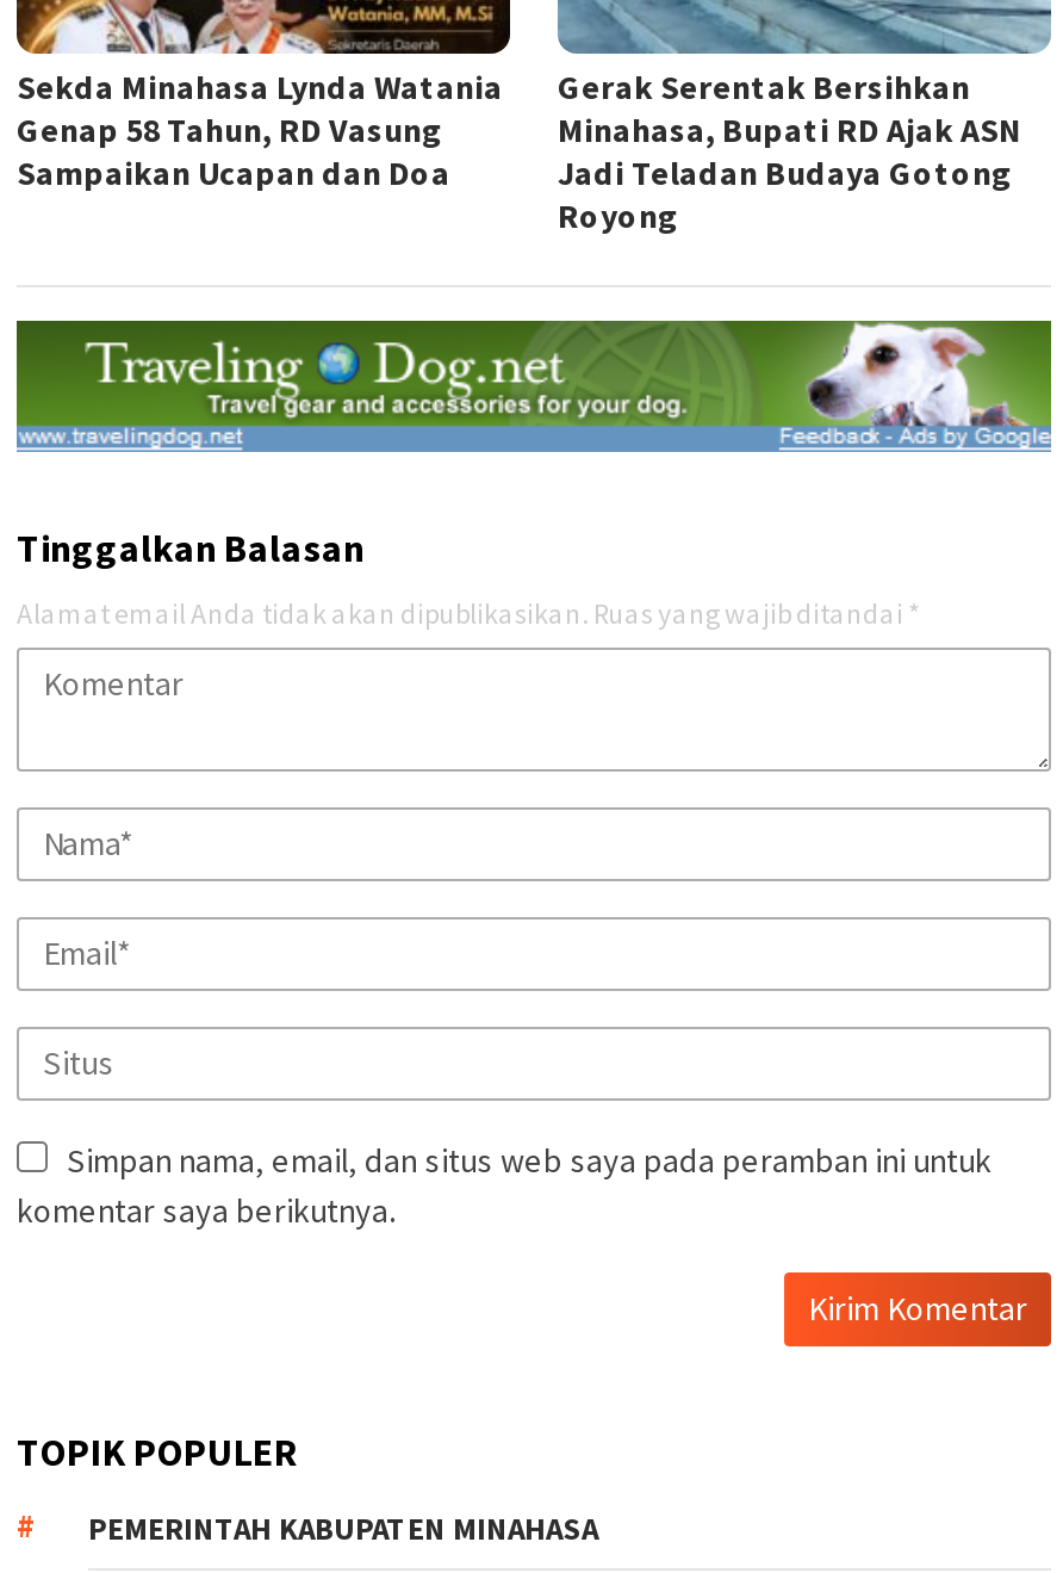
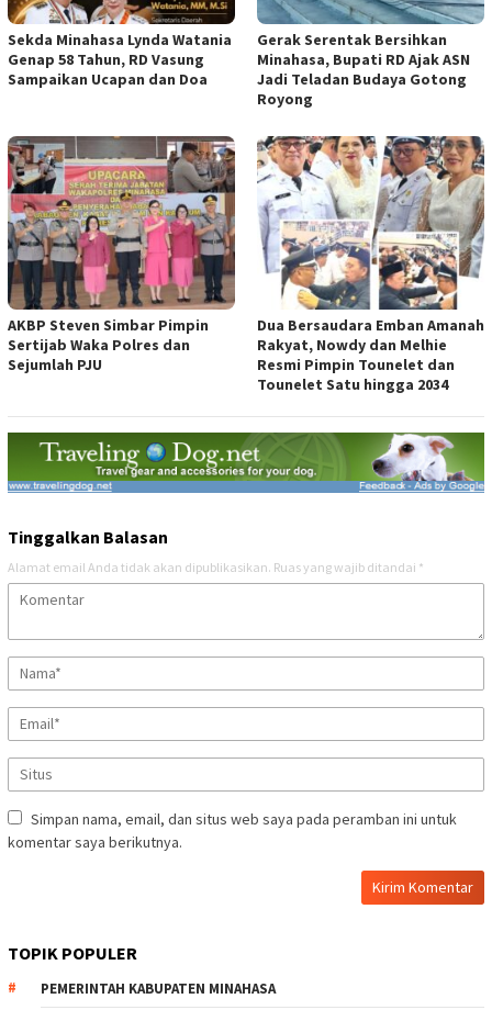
+ [image]
+ AKBP Steven Simbar Pimpin
+ Sertijab Waka Polres dan
+ Sejumlah PJU

+ [image]
+ Dua Bersaudara Emban Amanah
+ Rakyat, Nowdy dan Melhie
+ Resmi Pimpin Tounelet dan
+ Tounelet Satu hingga 2034
